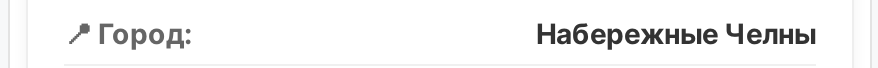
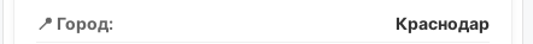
- Набережные Челны
+ Краснодар
